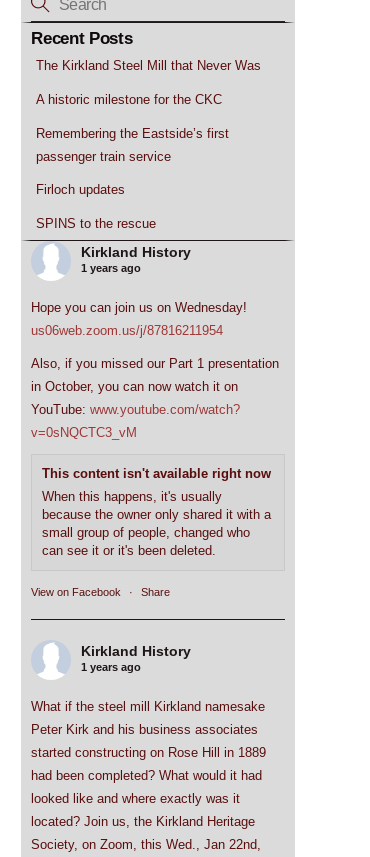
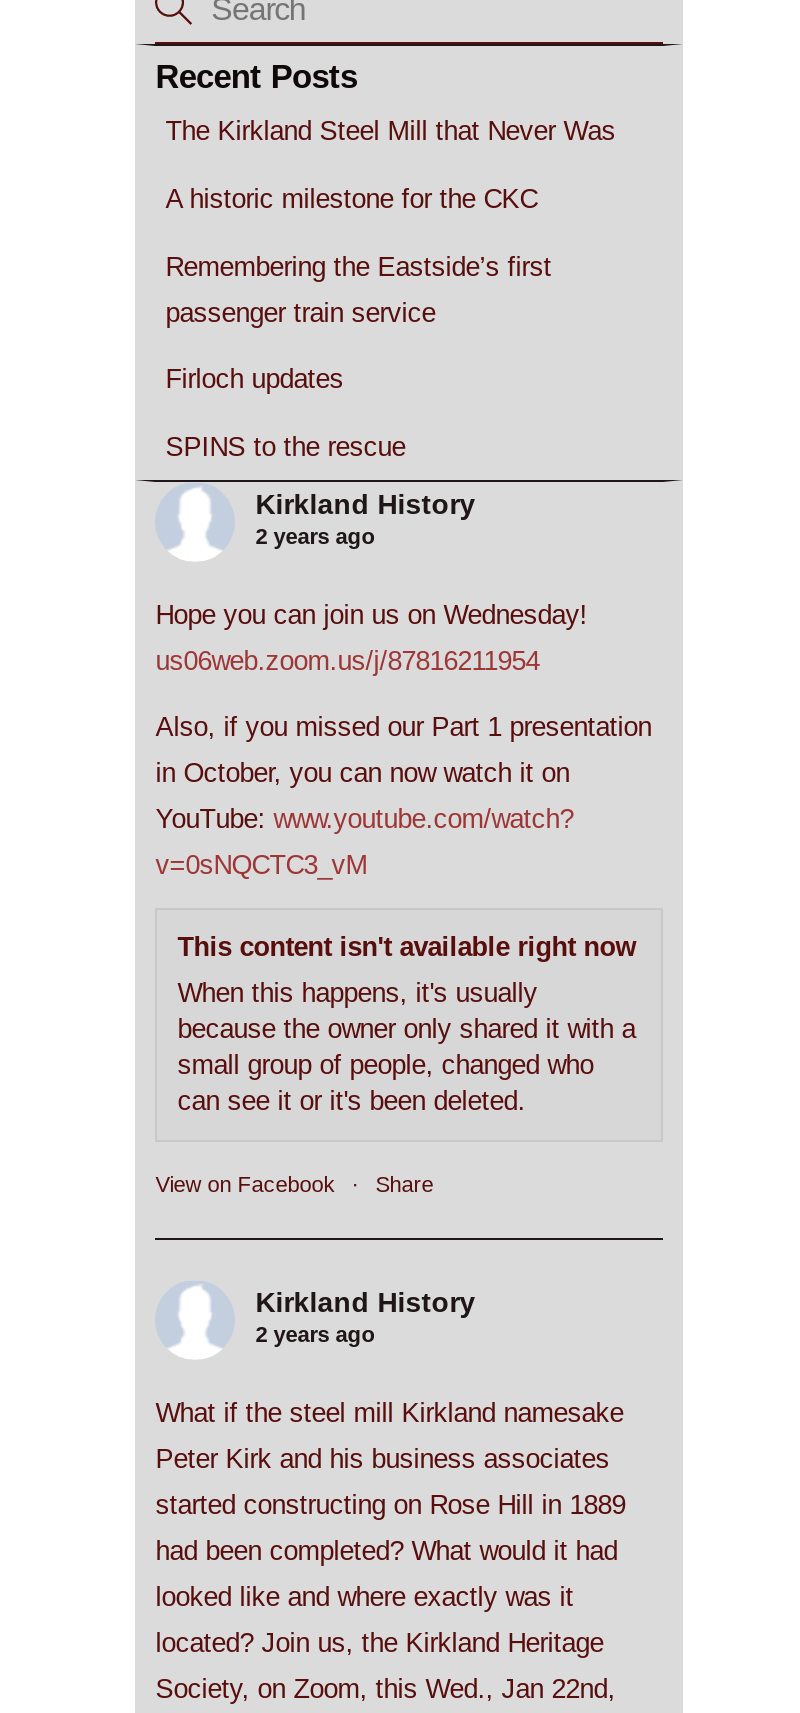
- 1 years ago
+ 2 years ago

- 1 years ago
+ 2 years ago
